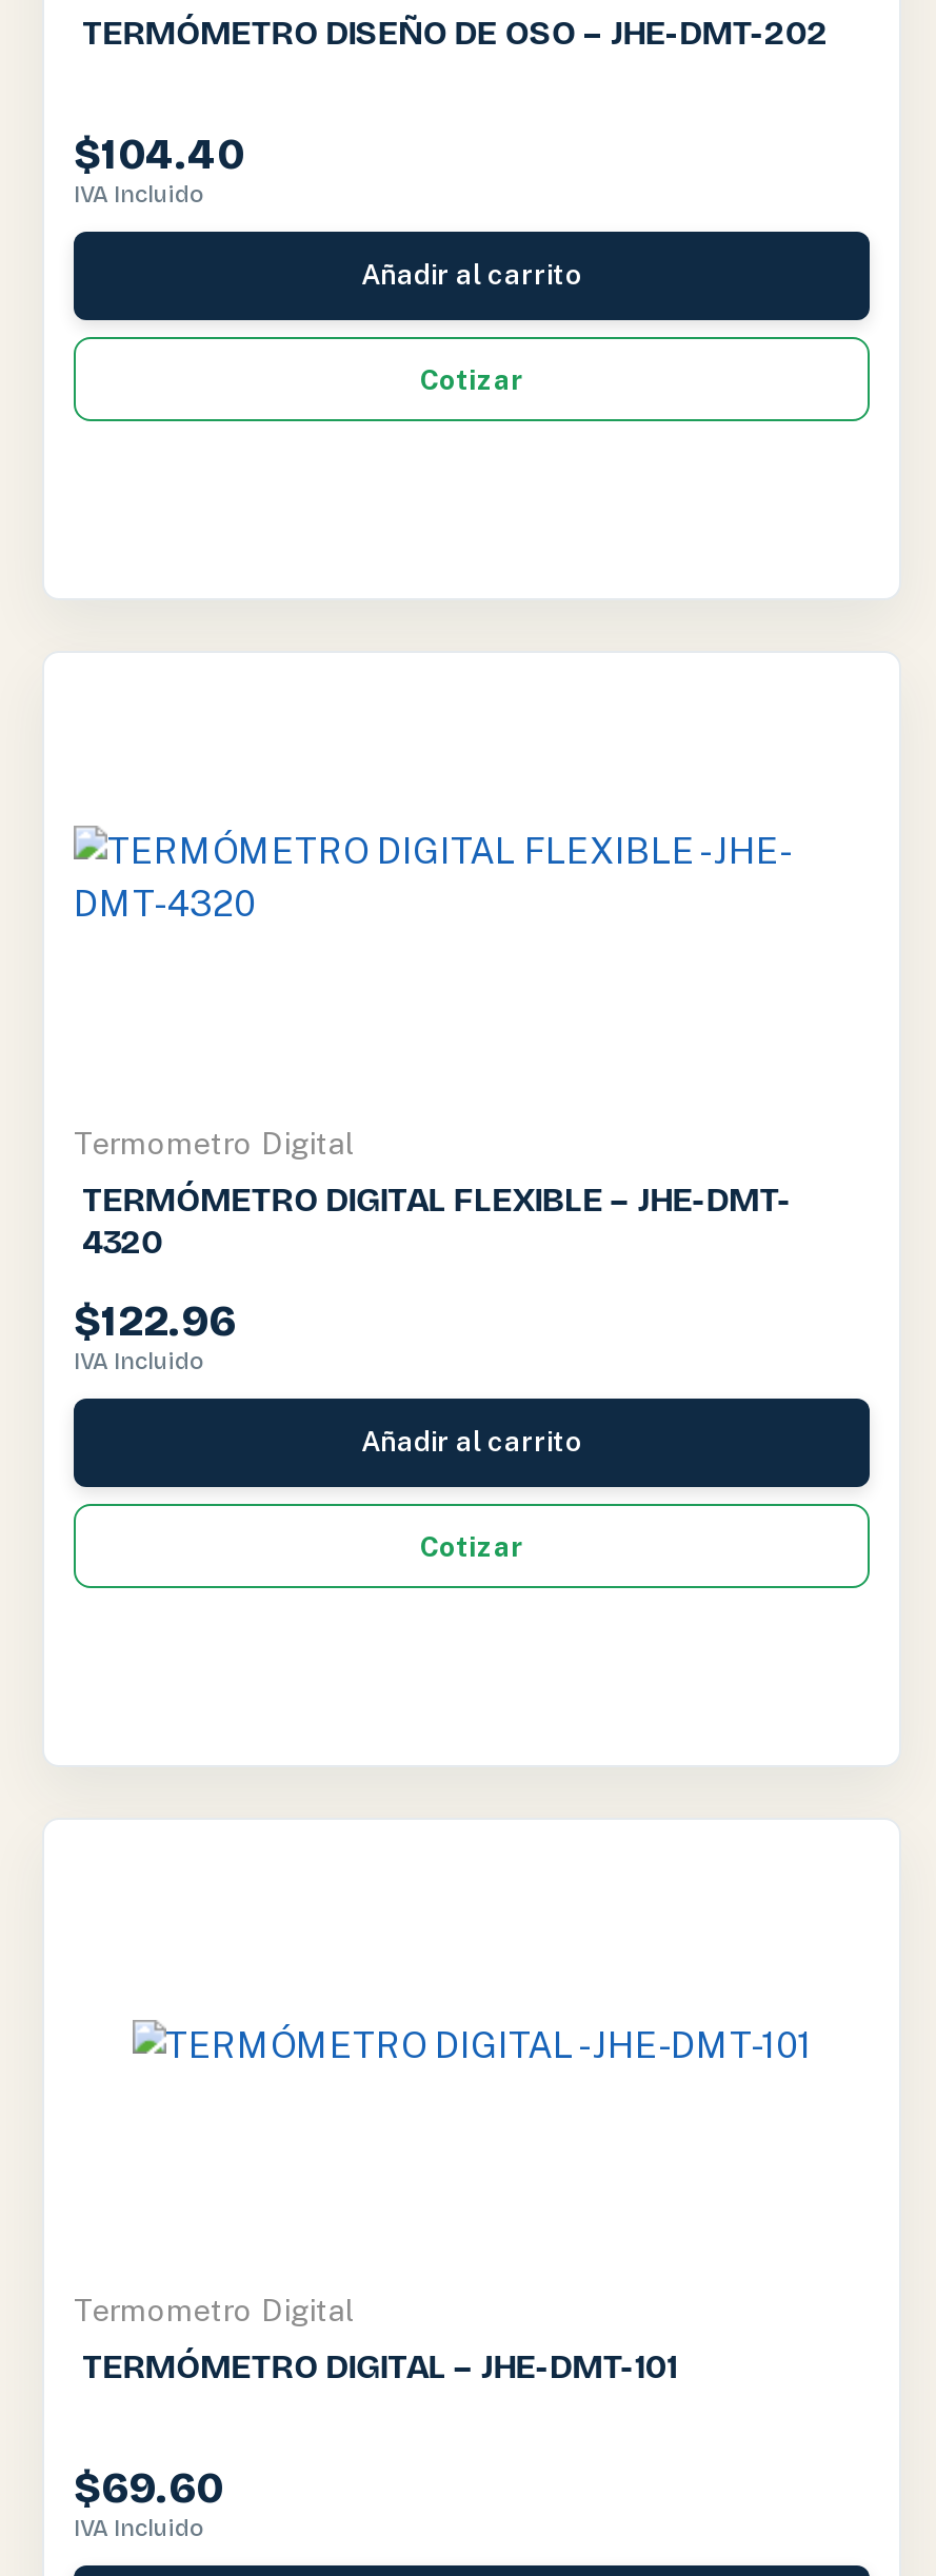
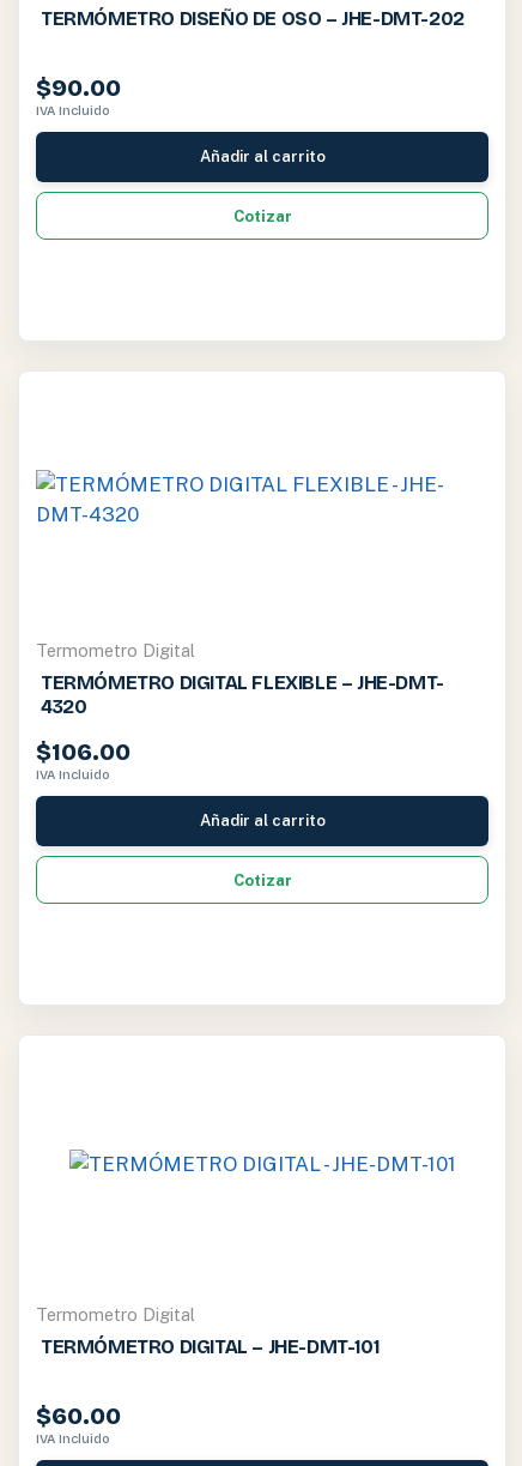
- $104.40
+ $90.00

- $122.96
+ $106.00

- $69.60
+ $60.00
